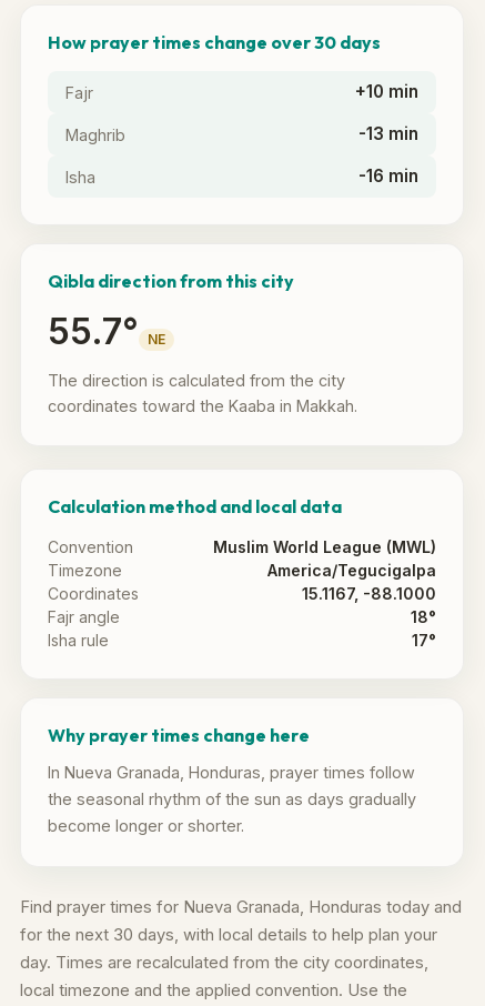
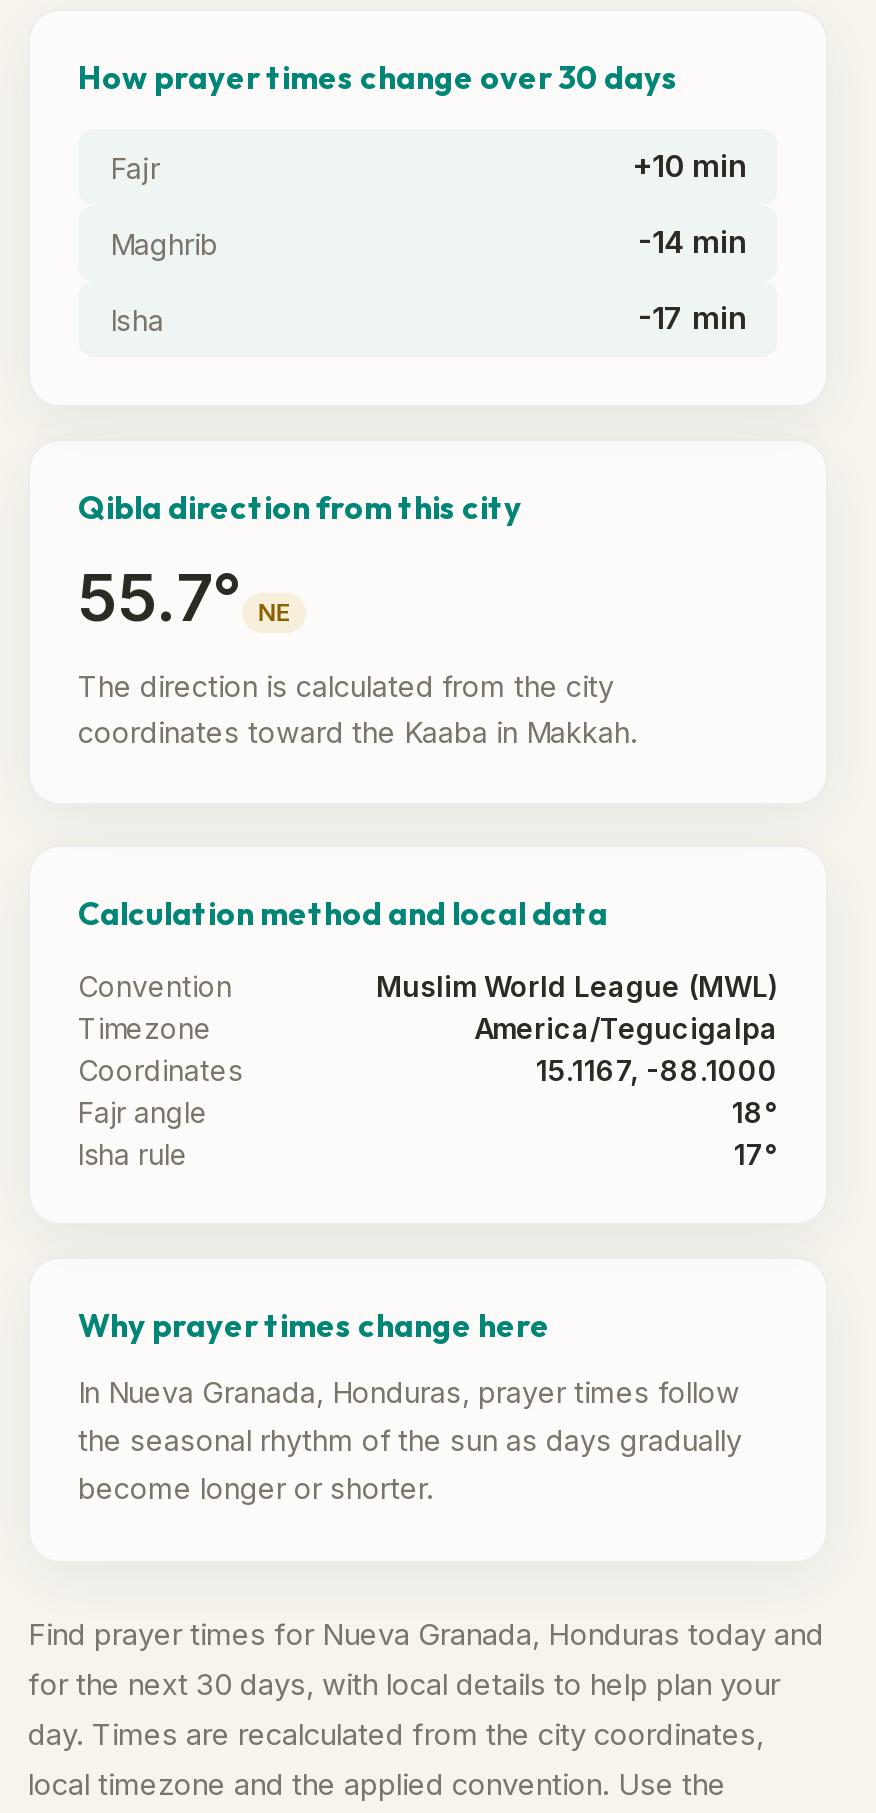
- -13 min
+ -14 min

- -16 min
+ -17 min
